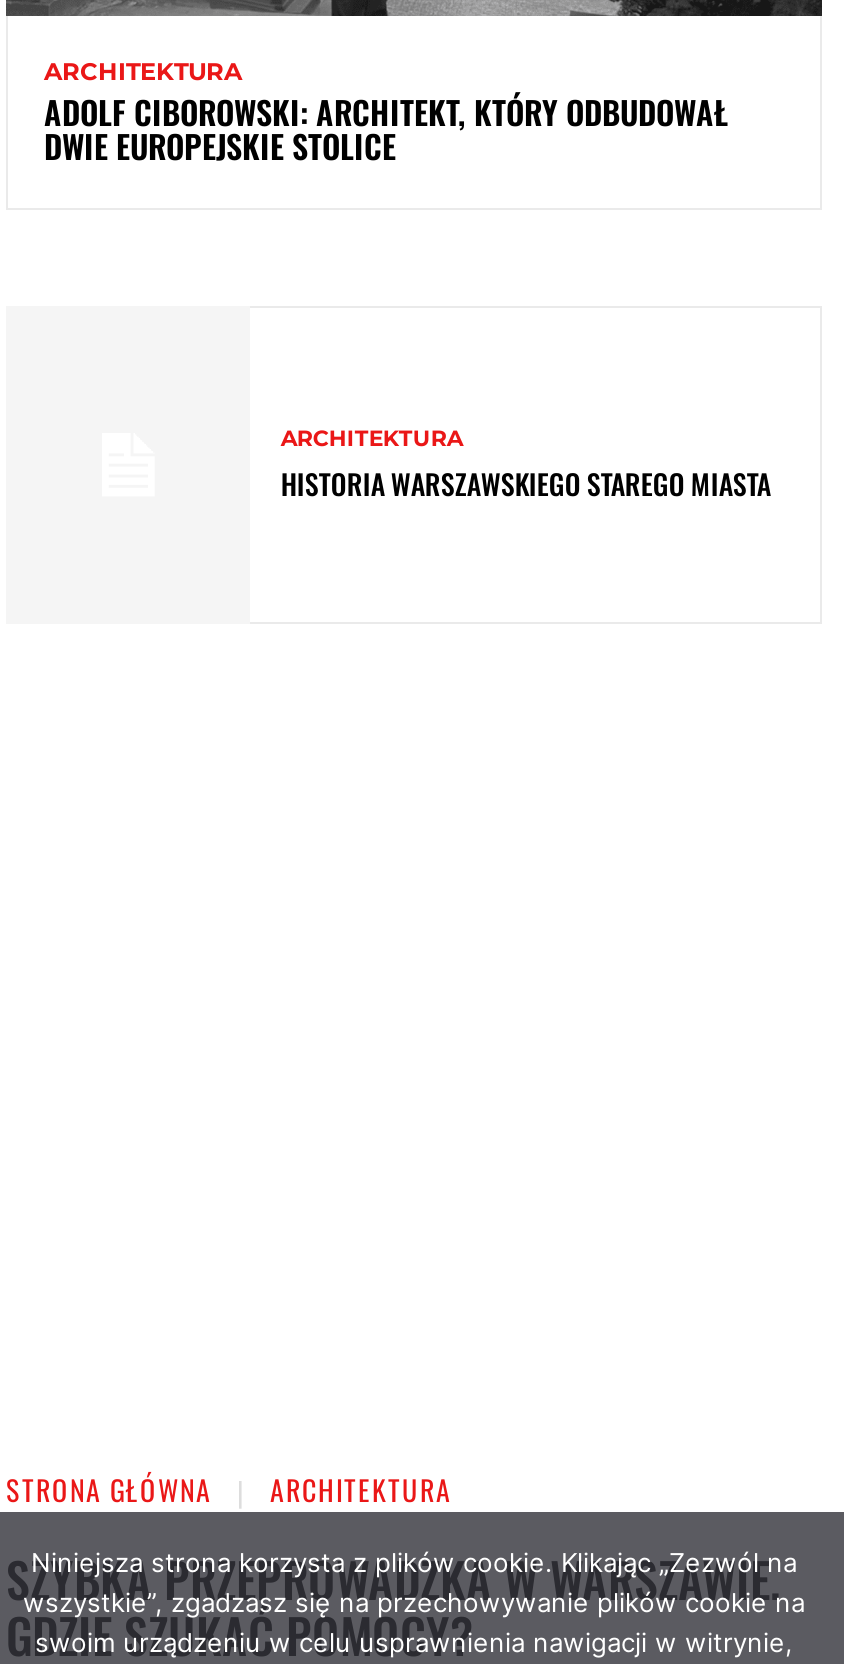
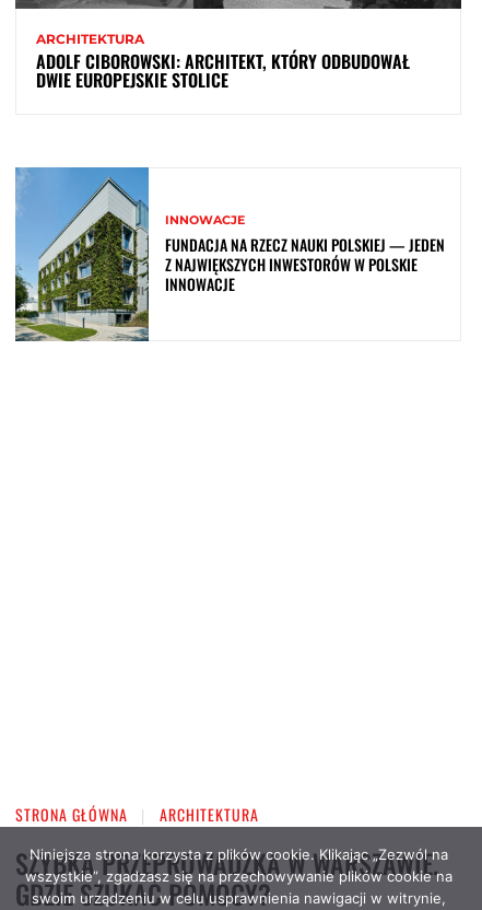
+ [image]

- ARCHITEKTURA
- HISTORIA WARSZAWSKIEGO STAREGO MIASTA
+ INNOWACJE
+ FUNDACJA NA RZECZ NAUKI POLSKIEJ — JEDEN
+ Z NAJWIĘKSZYCH INWESTORÓW W POLSKIE
+ INNOWACJE
